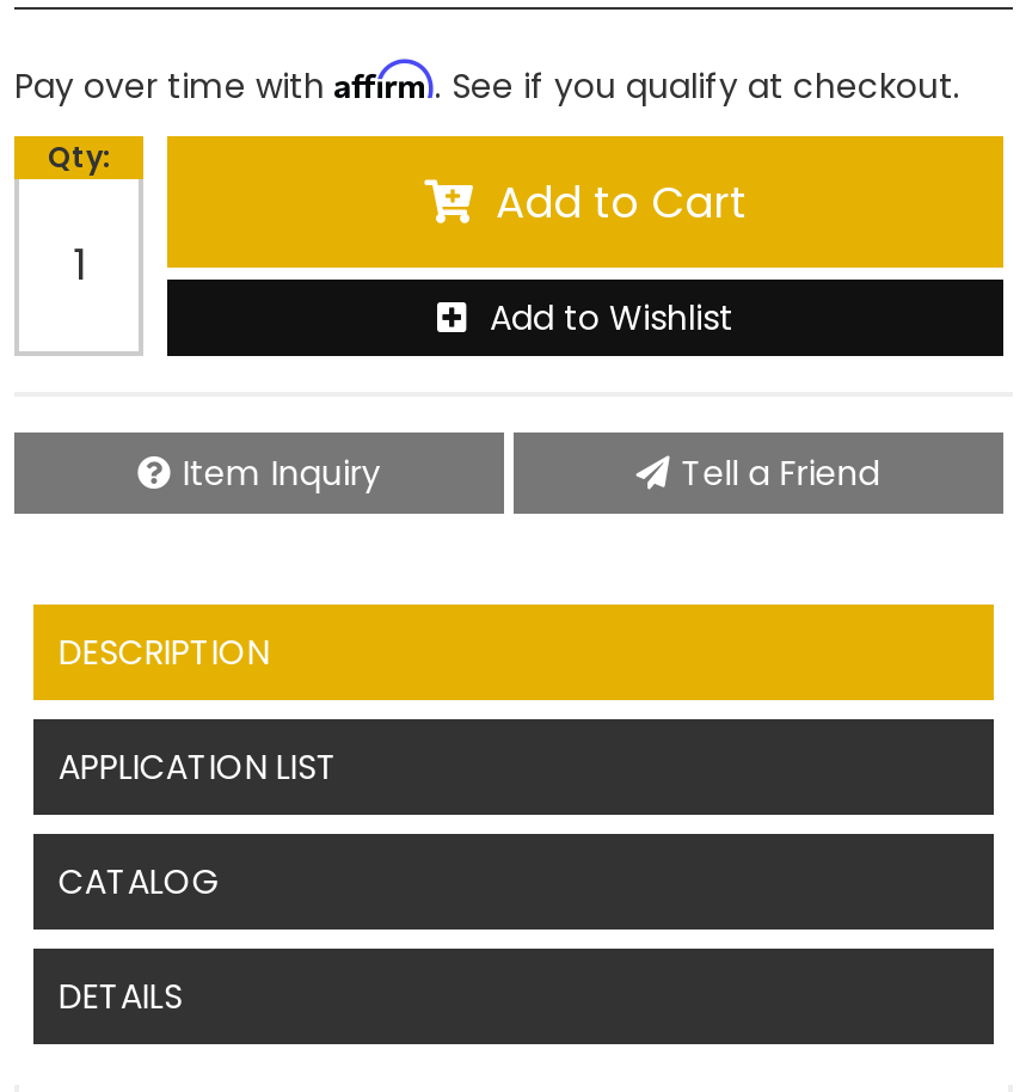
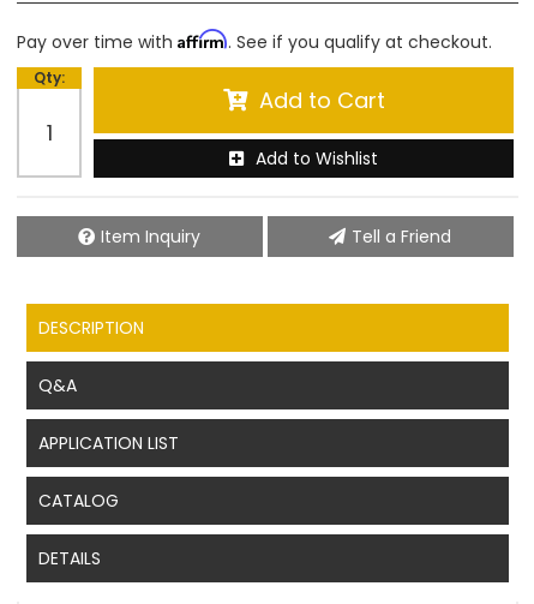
+ Q&A
